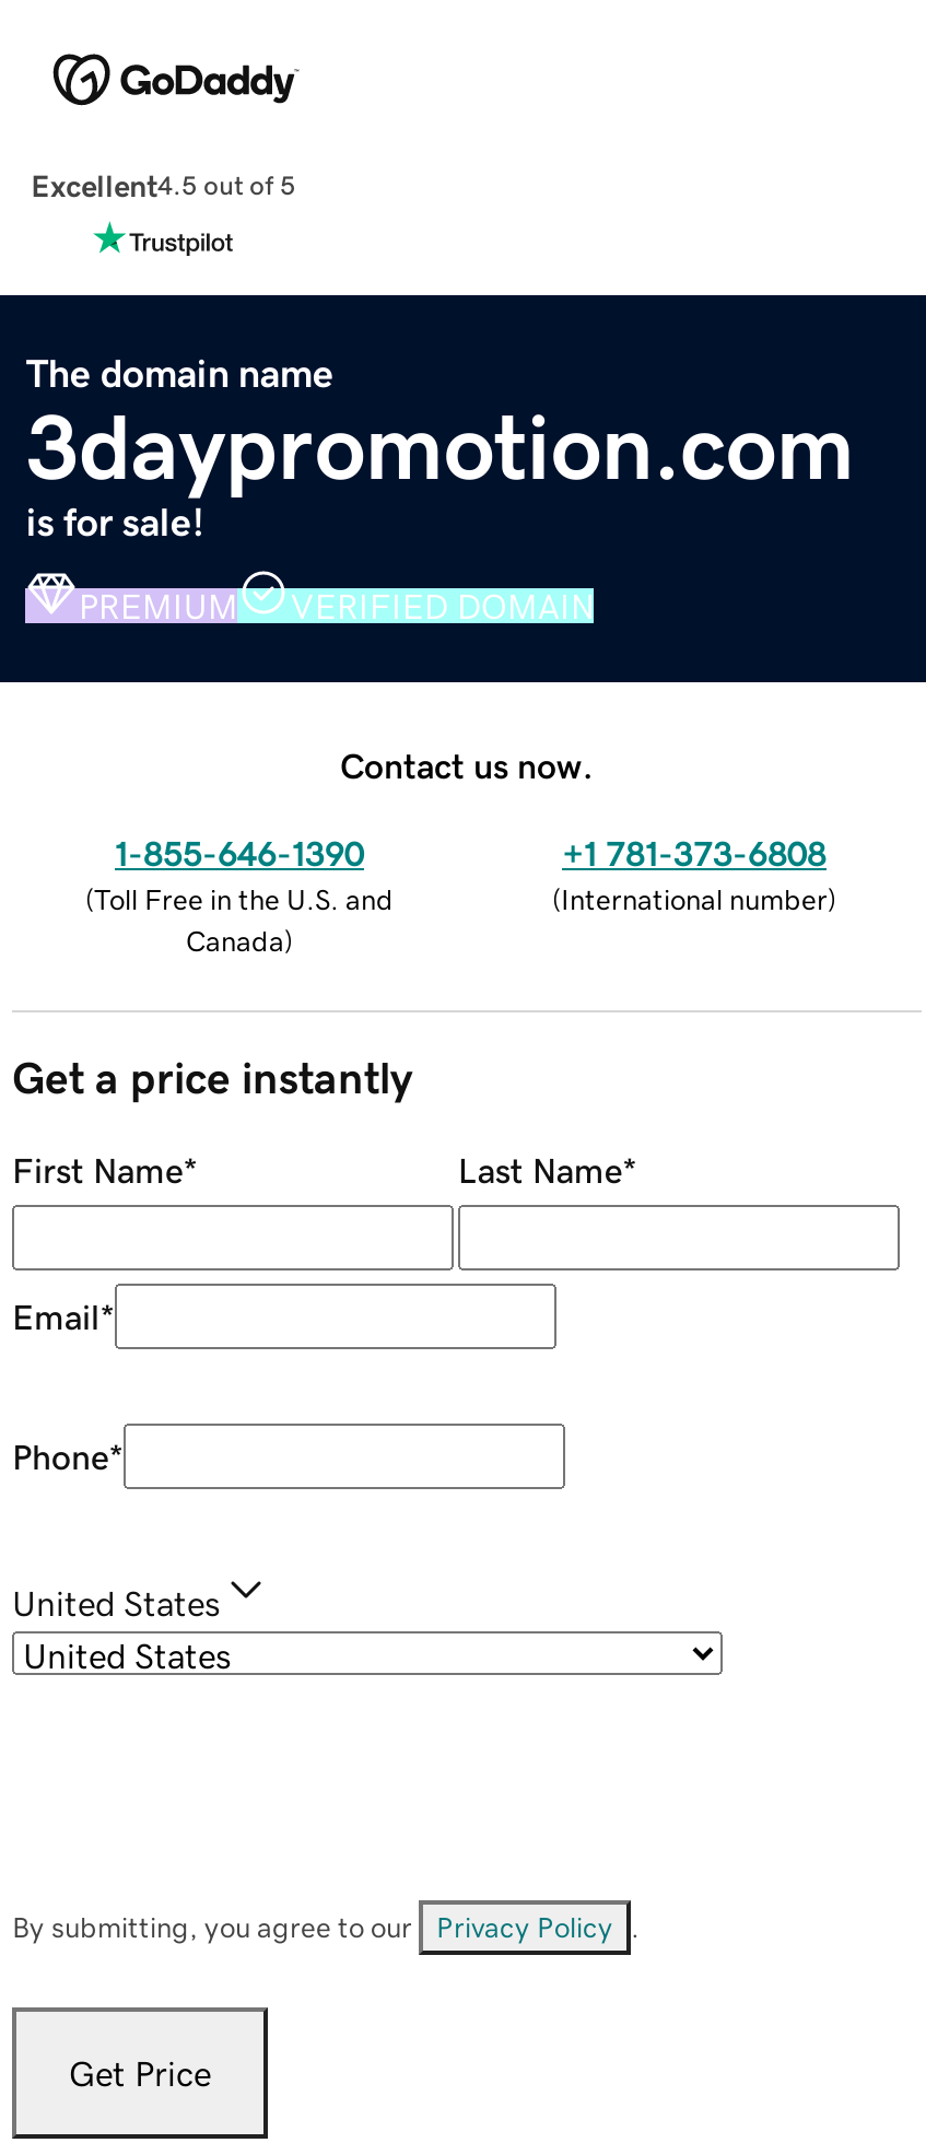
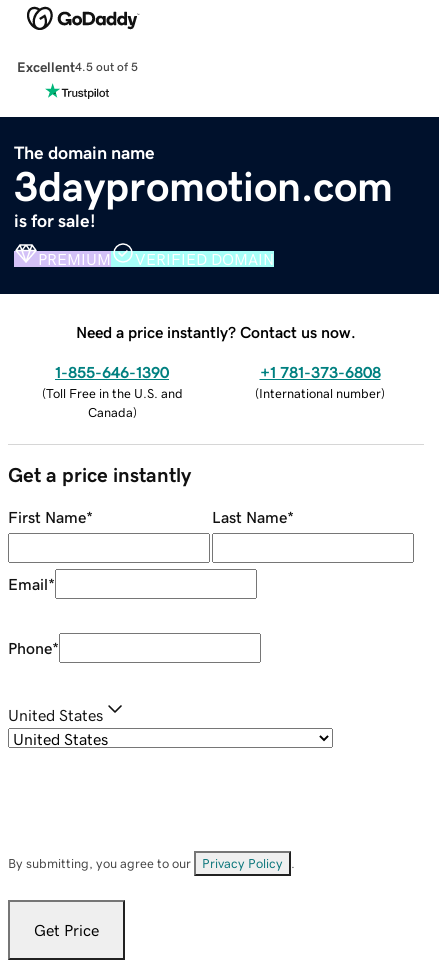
- Contact us now.
+ Need a price instantly? Contact us now.
